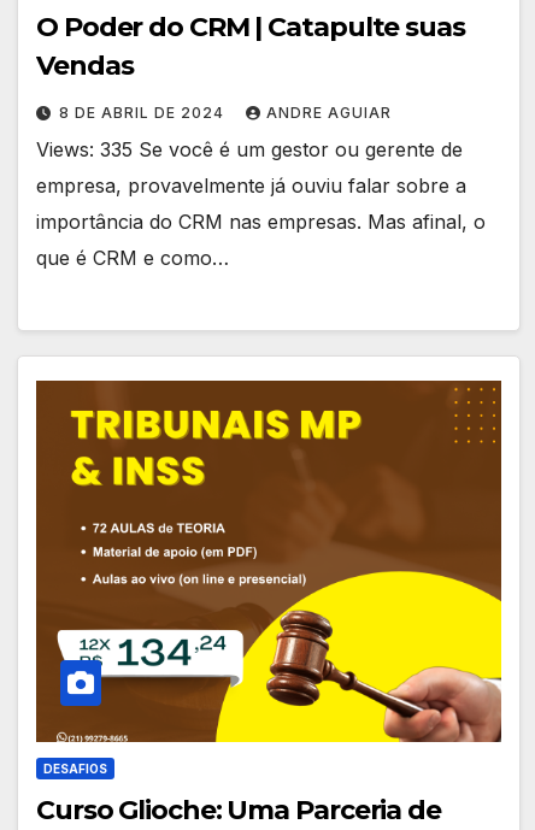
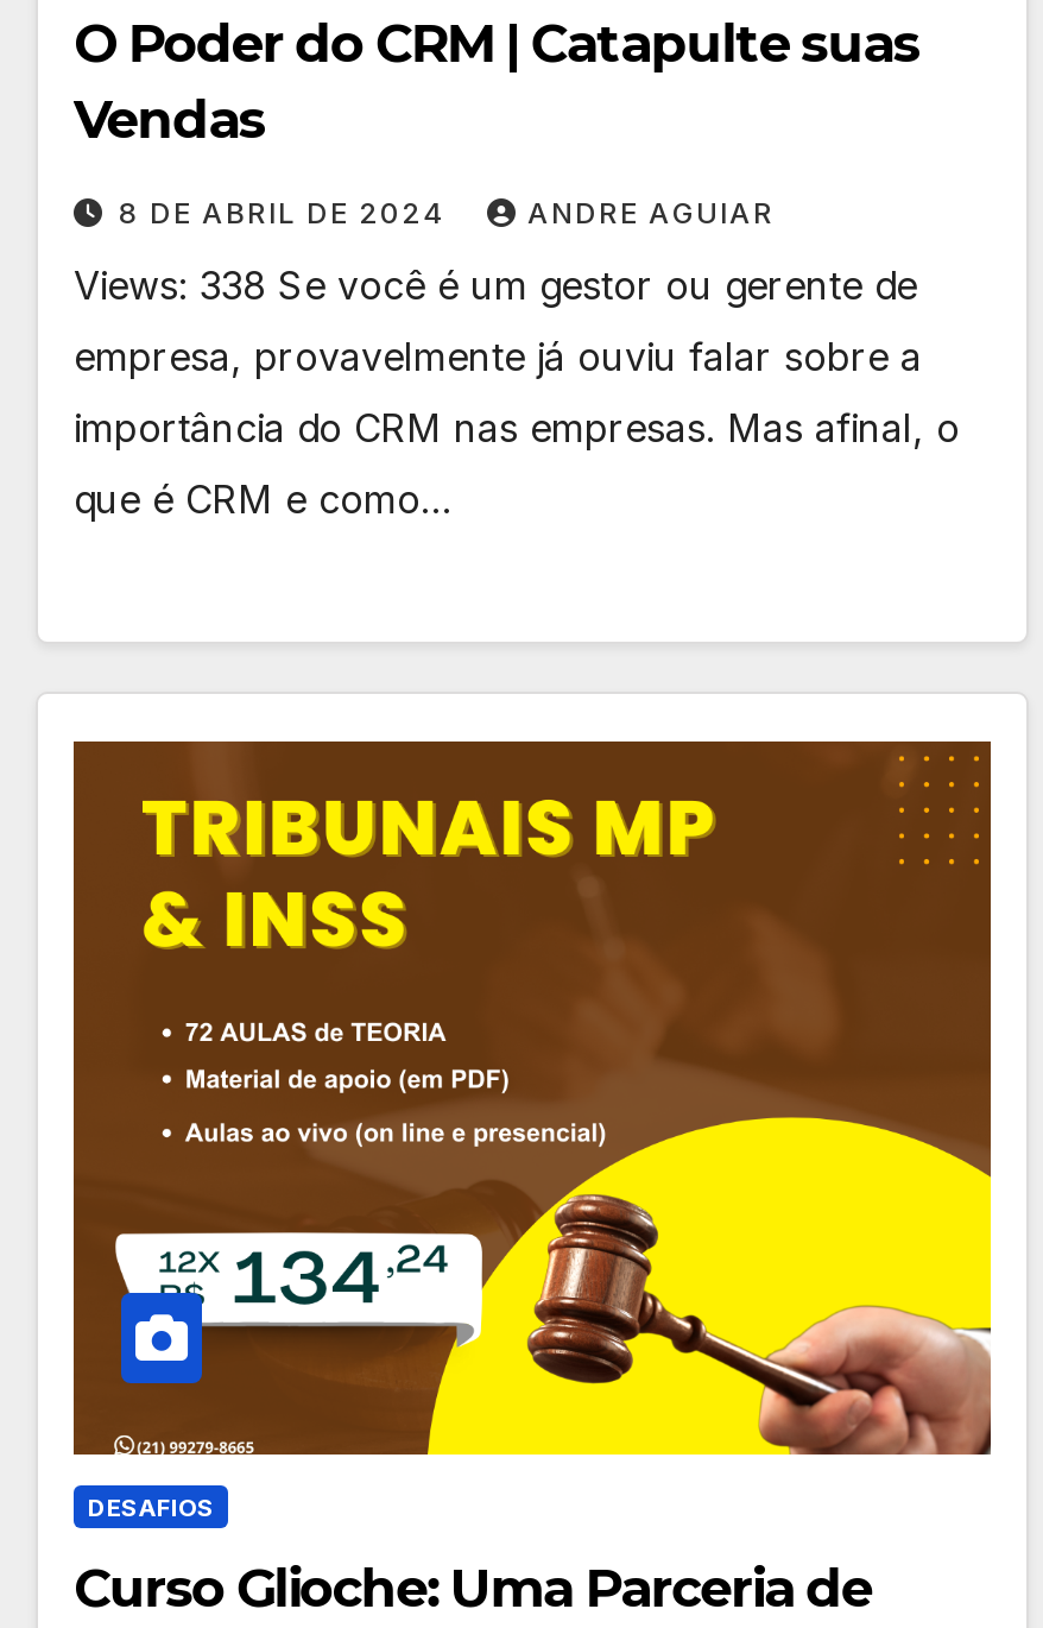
- Views: 335 Se você é um gestor ou gerente de
+ Views: 338 Se você é um gestor ou gerente de
